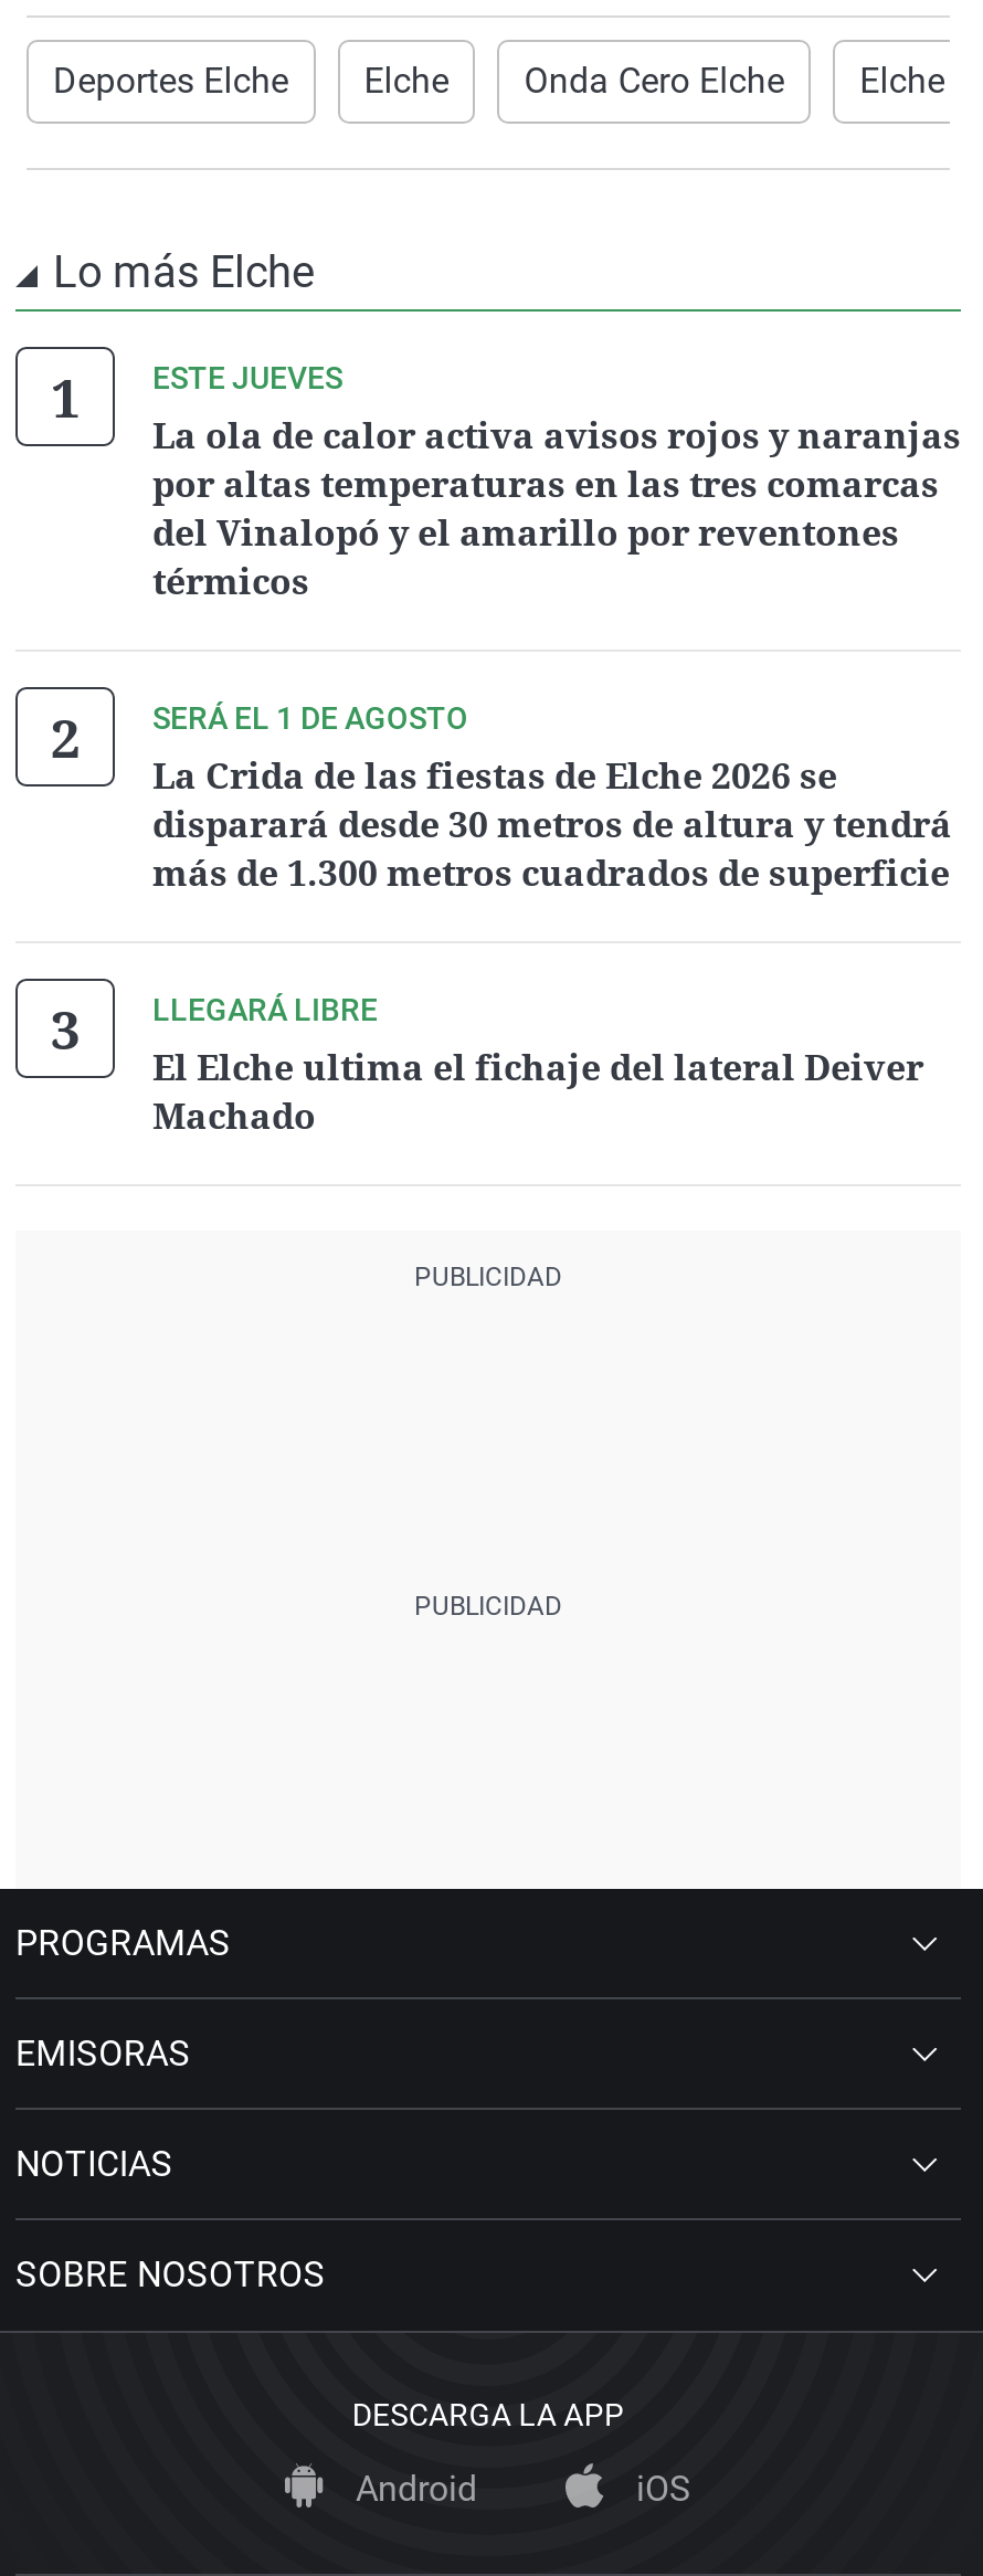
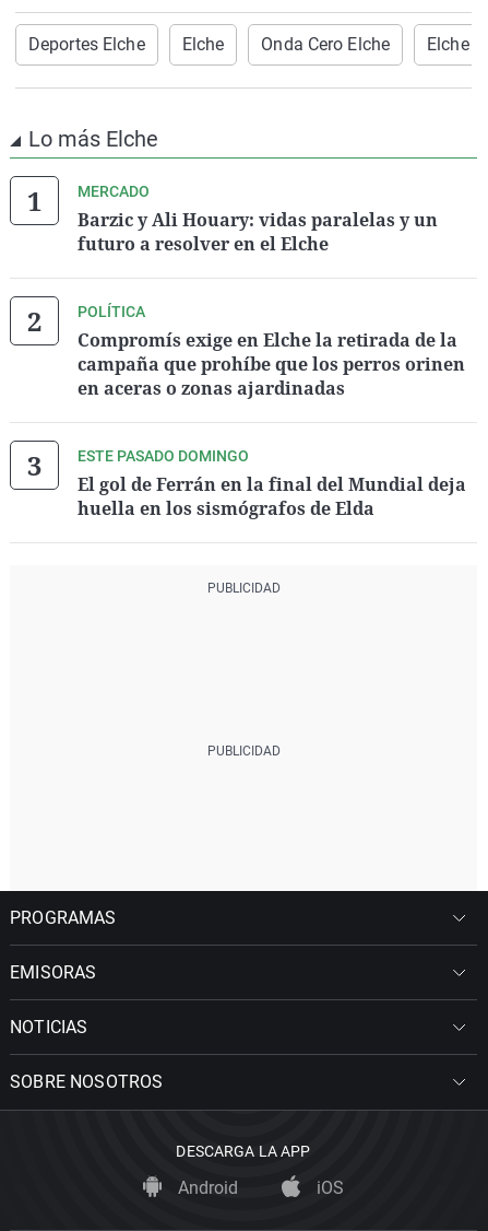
- ESTE JUEVES
- La ola de calor activa avisos rojos y naranjas
- por altas temperaturas en las tres comarcas
- del Vinalopó y el amarillo por reventones
- térmicos
+ MERCADO
+ Barzic y Ali Houary: vidas paralelas y un
+ futuro a resolver en el Elche

- SERÁ EL 1 DE AGOSTO
- La Crida de las fiestas de Elche 2026 se
- disparará desde 30 metros de altura y tendrá
- más de 1.300 metros cuadrados de superficie
+ POLÍTICA
+ Compromís exige en Elche la retirada de la
+ campaña que prohíbe que los perros orinen
+ en aceras o zonas ajardinadas

- LLEGARÁ LIBRE
- El Elche ultima el fichaje del lateral Deiver
- Machado
+ ESTE PASADO DOMINGO
+ El gol de Ferrán en la final del Mundial deja
+ huella en los sismógrafos de Elda
